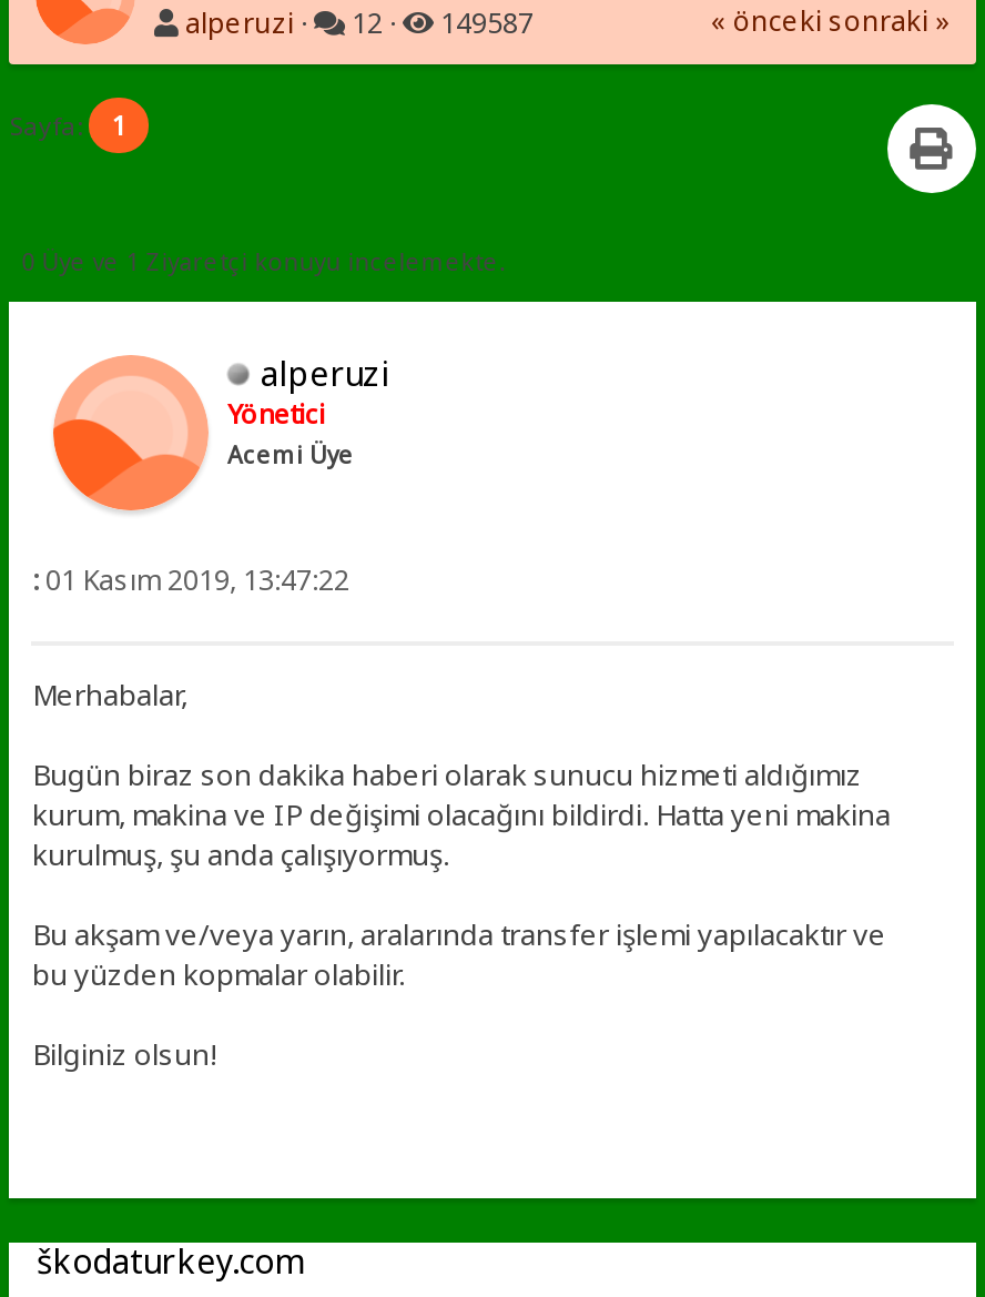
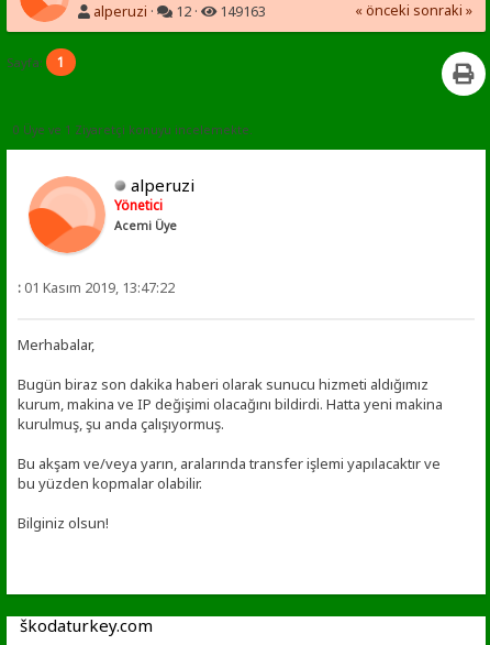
- 149587
+ 149163
